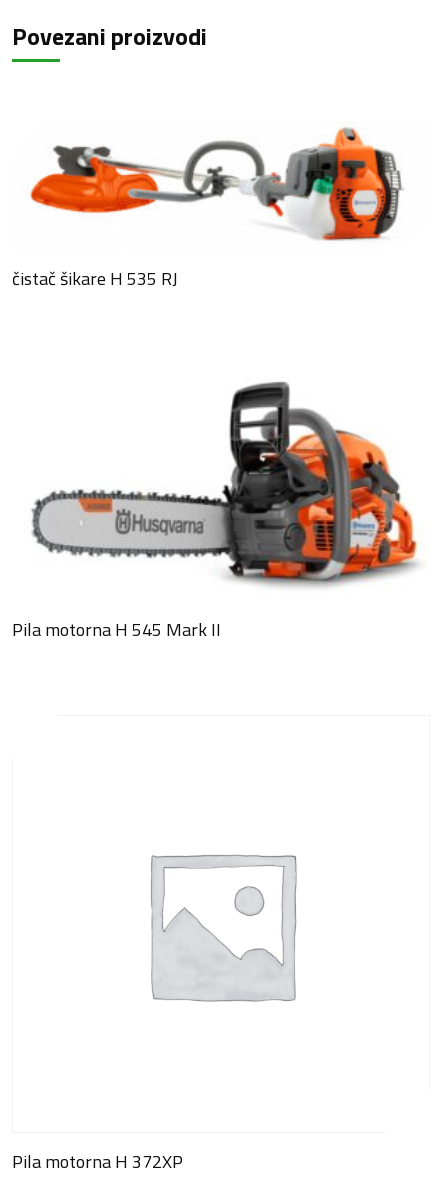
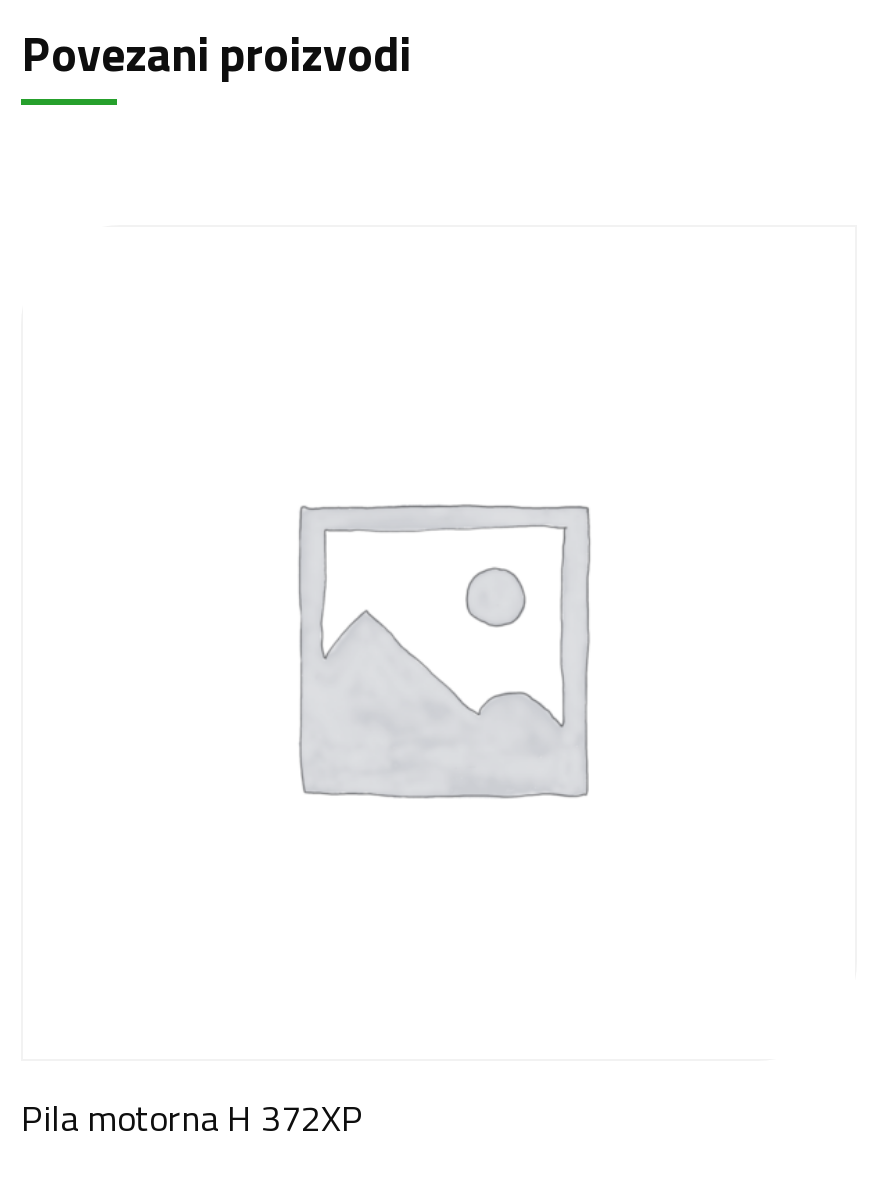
- [image]
- čistač šikare H 535 RJ

- [image]
- Pila motorna H 545 Mark II
